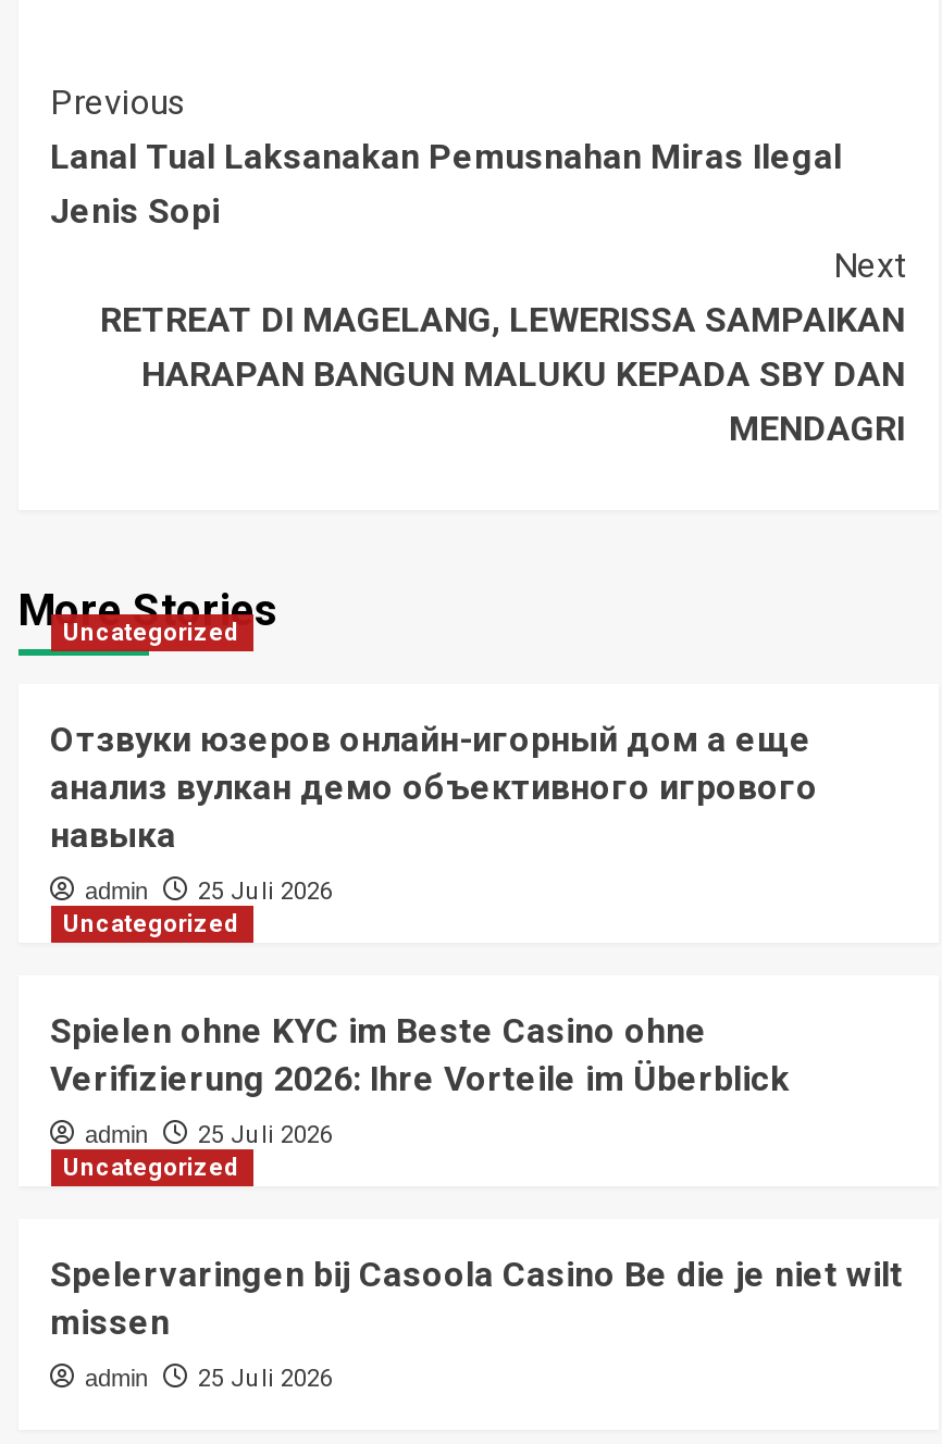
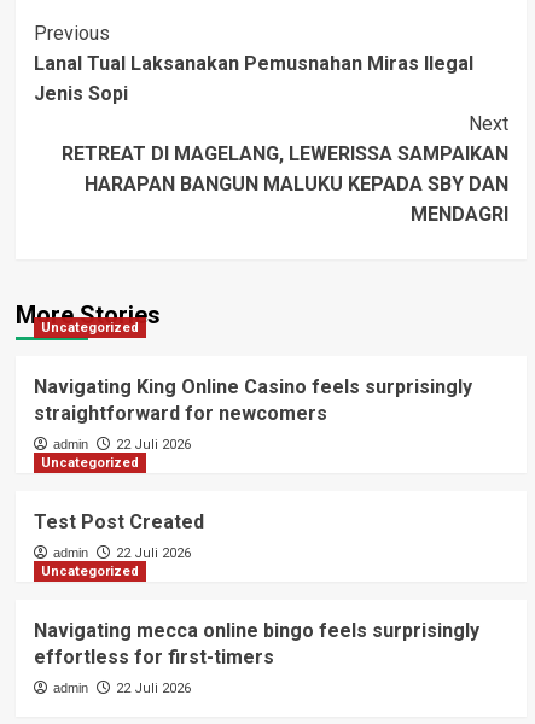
- Отзвуки юзеров онлайн-игорный дом а еще
- анализ вулкан демо объективного игрового
- навыка
+ Navigating King Online Casino feels surprisingly
+ straightforward for newcomers

- admin 25 Juli 2026
+ admin 22 Juli 2026

- Spielen ohne KYC im Beste Casino ohne
- Verifizierung 2026: Ihre Vorteile im Überblick
+ Test Post Created

- admin 25 Juli 2026
+ admin 22 Juli 2026

- Spelervaringen bij Casoola Casino Be die je niet wilt
- missen
+ Navigating mecca online bingo feels surprisingly
+ effortless for first-timers

- admin 25 Juli 2026
+ admin 22 Juli 2026
